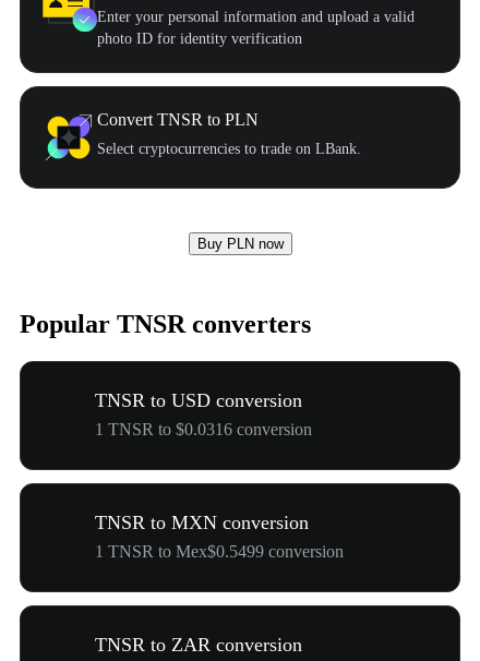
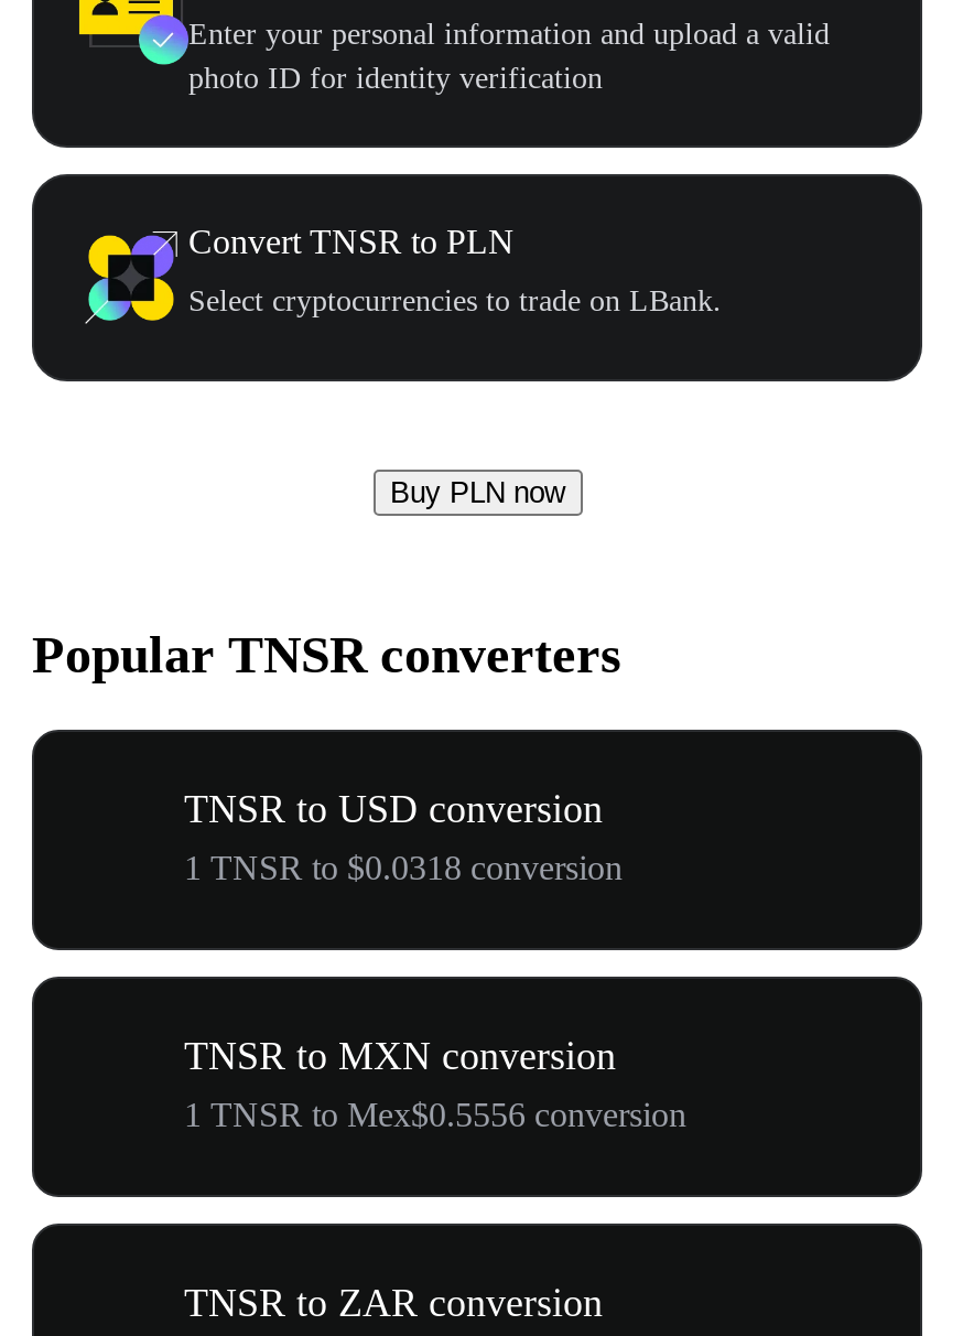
- 1 TNSR to $0.0316 conversion
+ 1 TNSR to $0.0318 conversion

- 1 TNSR to Mex$0.5499 conversion
+ 1 TNSR to Mex$0.5556 conversion
